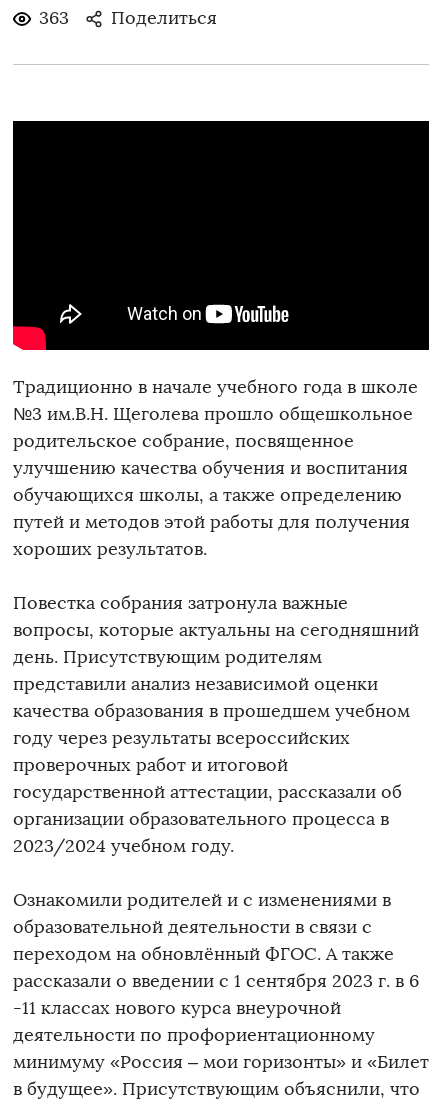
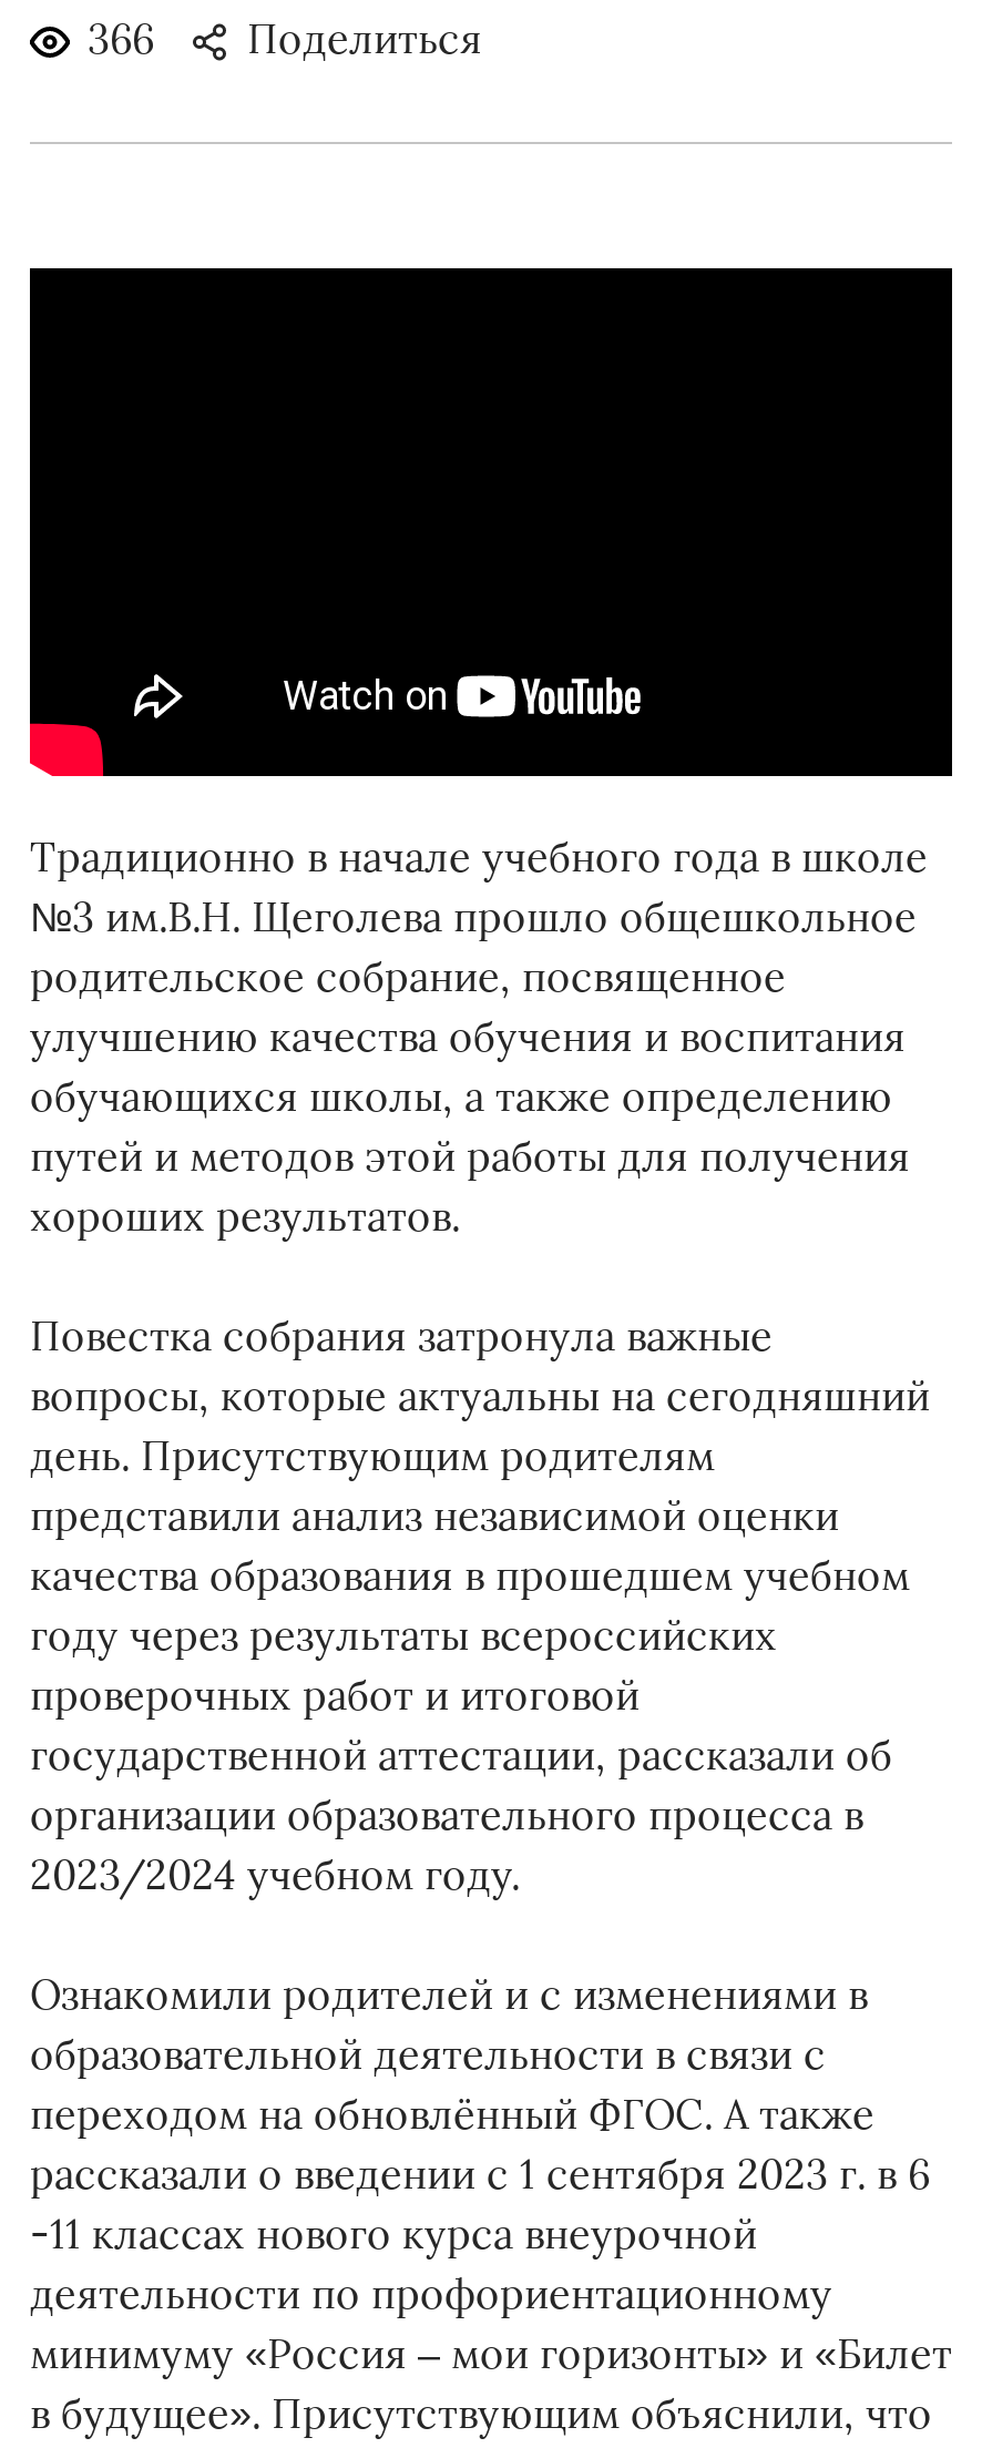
- 363 Поделиться
+ 366 Поделиться
